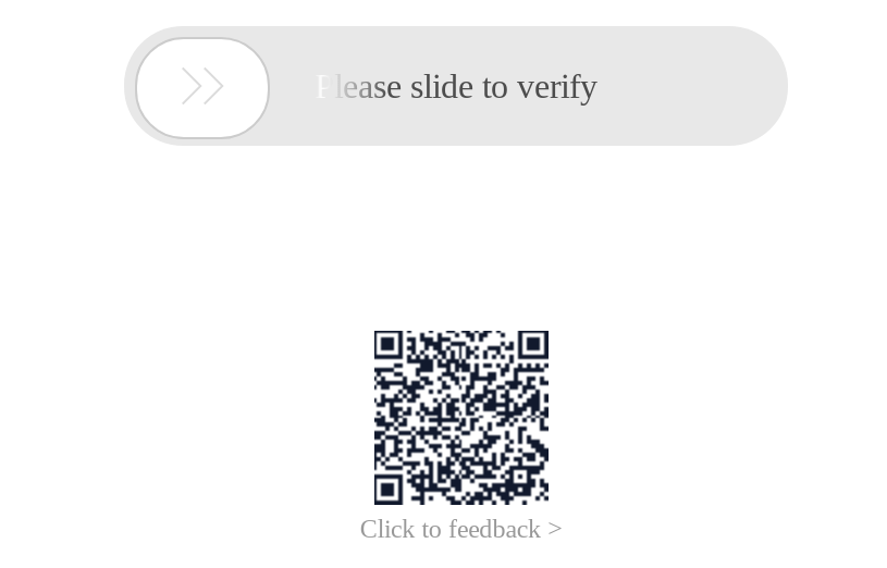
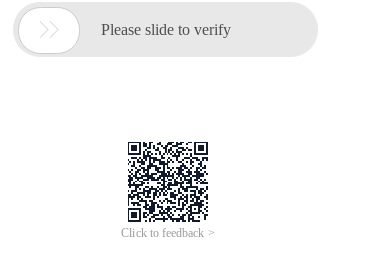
- [image]
+ [image]
